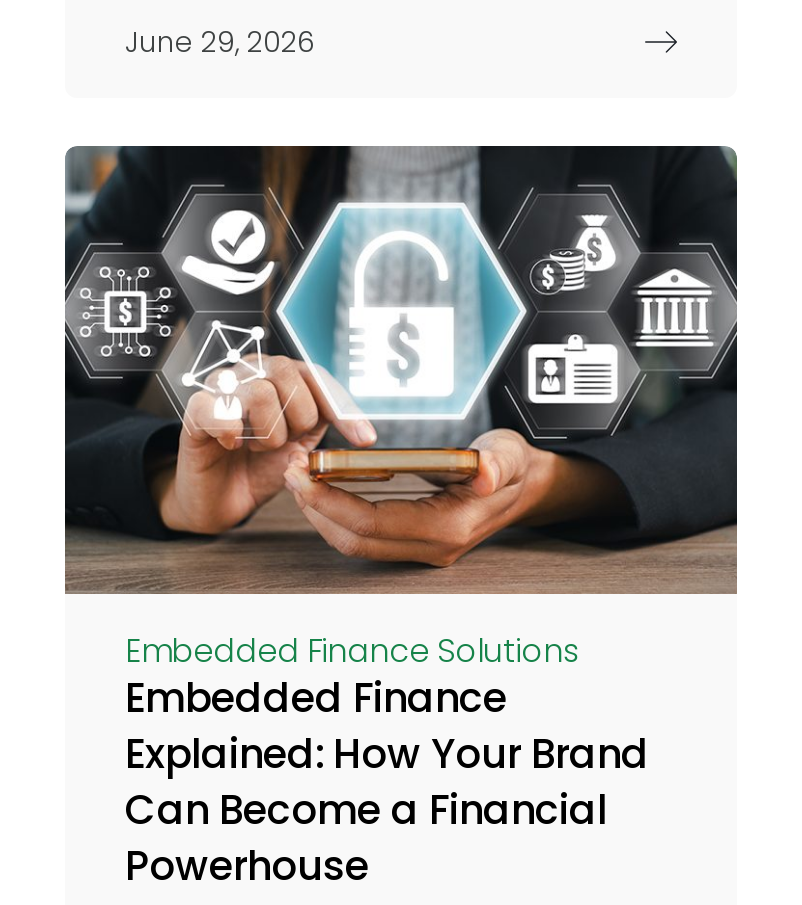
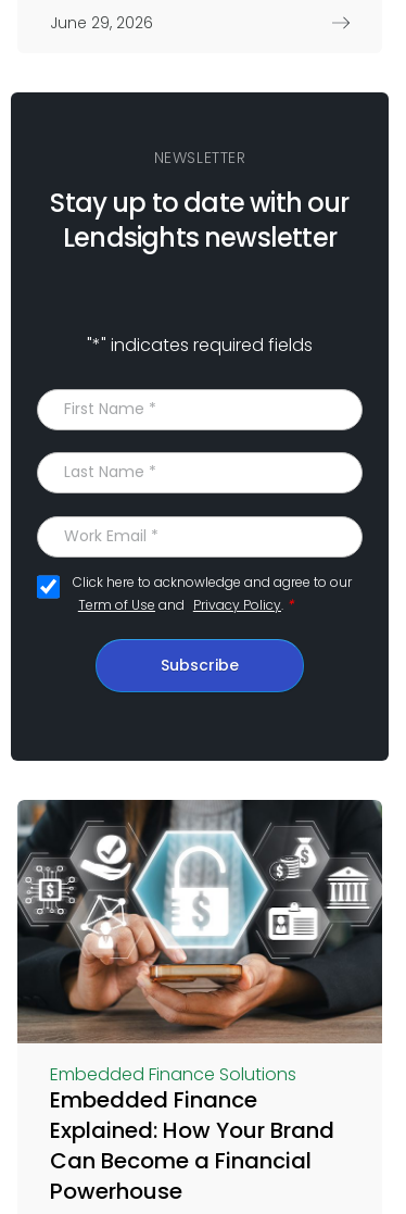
+ [image]
+ NEWSLETTER
+ Stay up to date with our
+ Lendsights newsletter
+ "* " indicates required fields

+ Click here to acknowledge and agree to our
+ Term of Use and Privacy Policy. *
+ Subscribe
